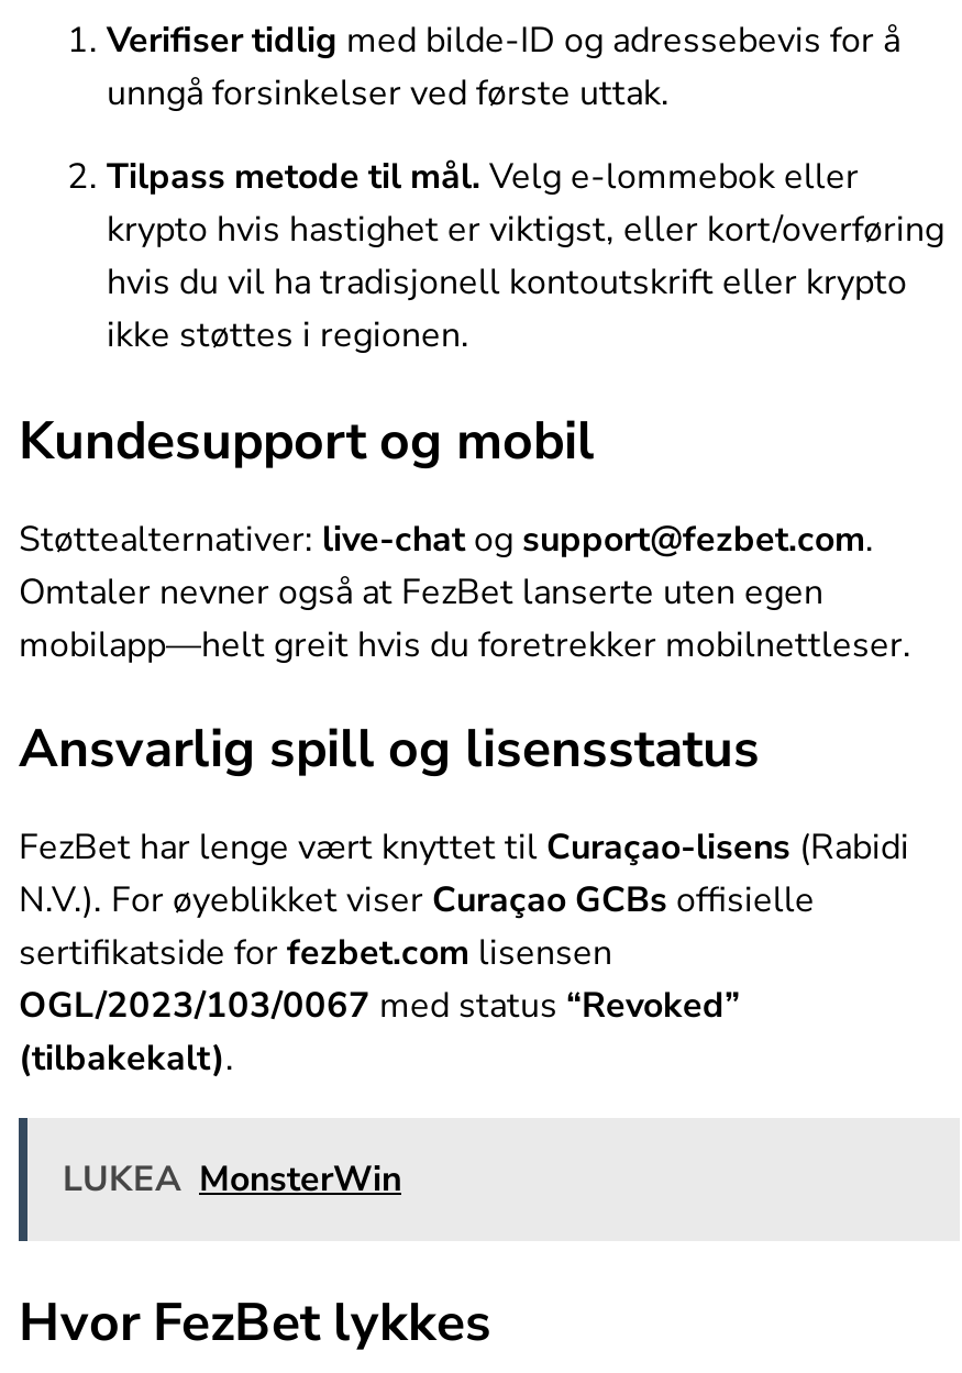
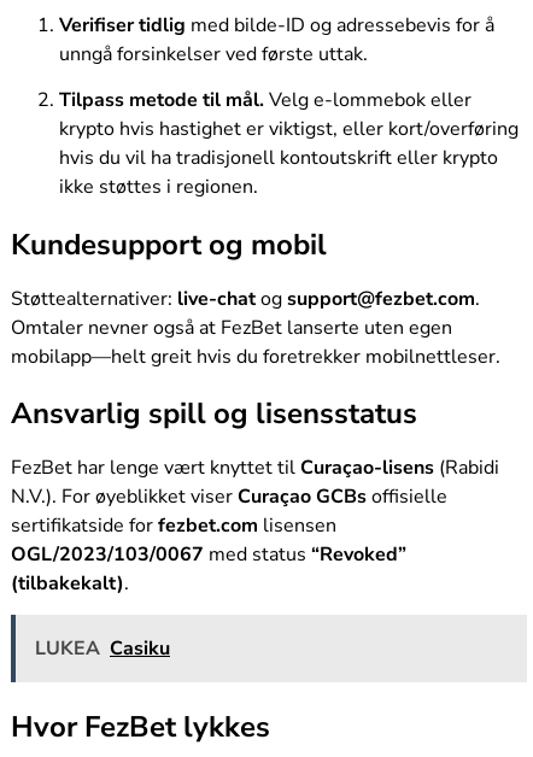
- LUKEA MonsterWin
+ LUKEA Casiku
